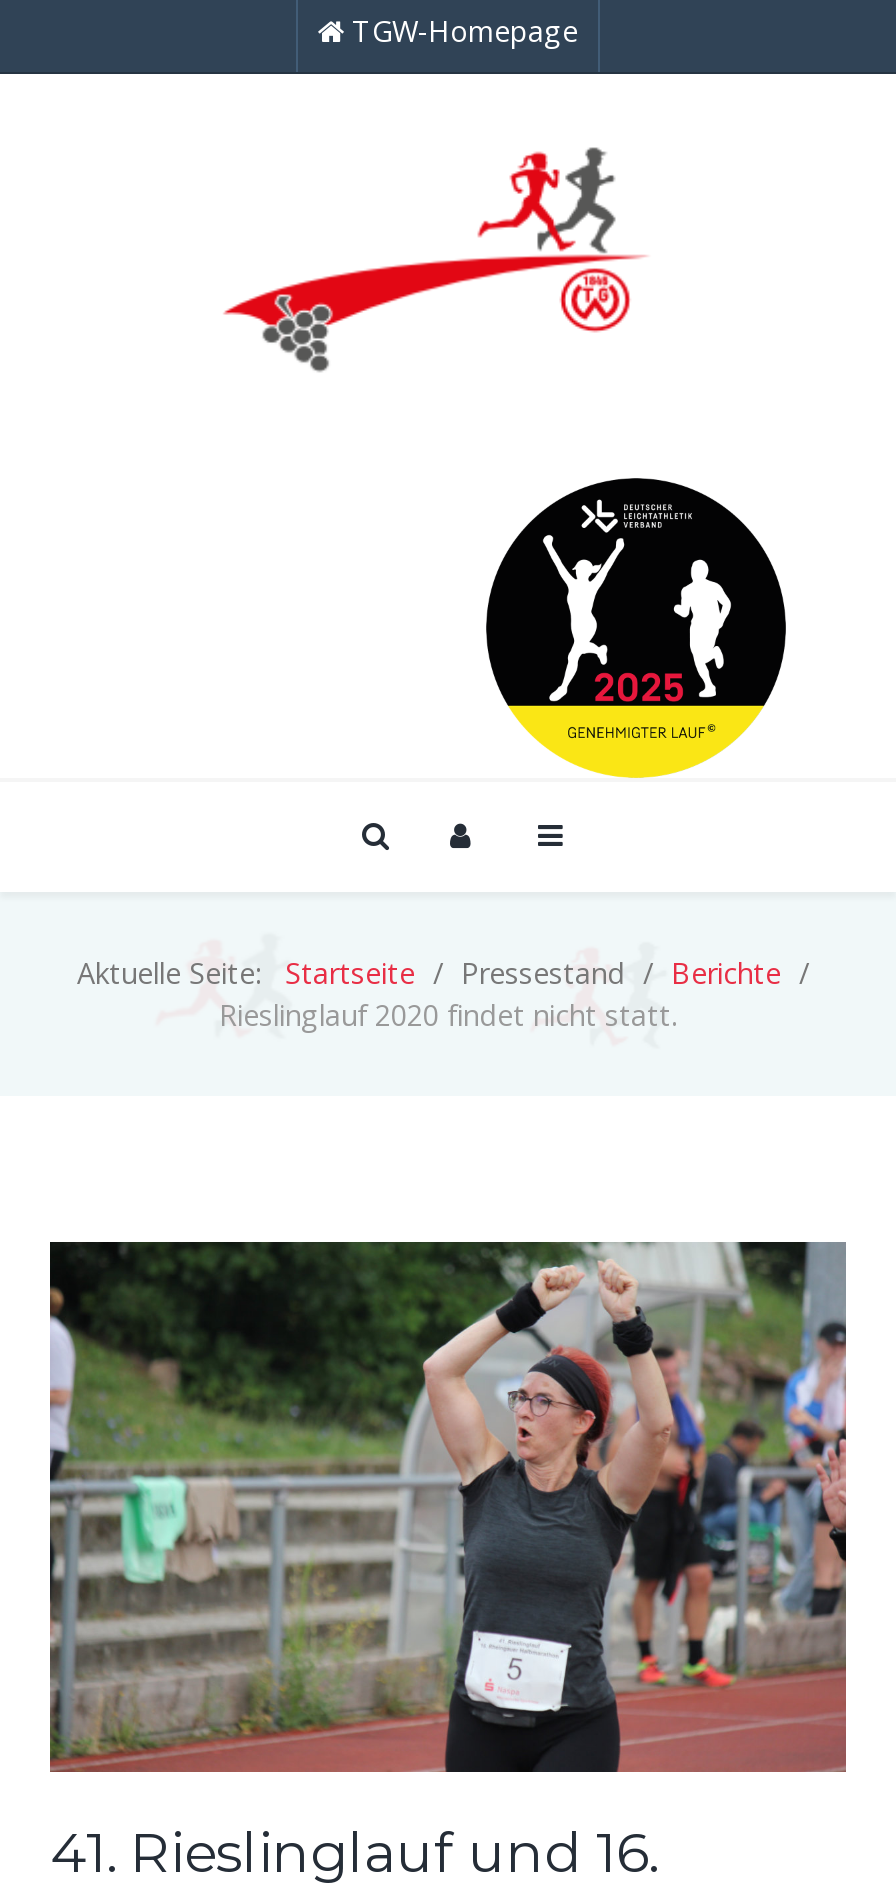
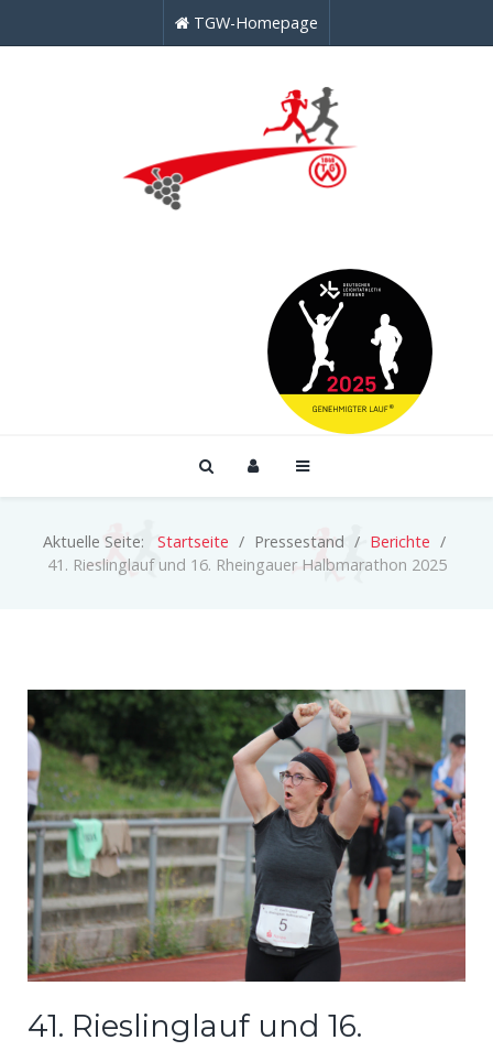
- Rieslinglauf 2020 findet nicht statt.
+ 41. Rieslinglauf und 16. Rheingauer Halbmarathon 2025
